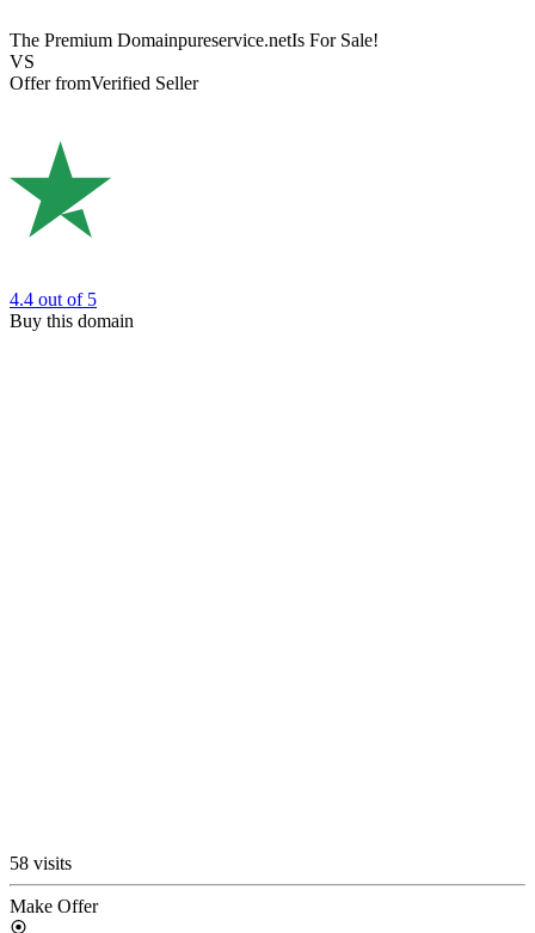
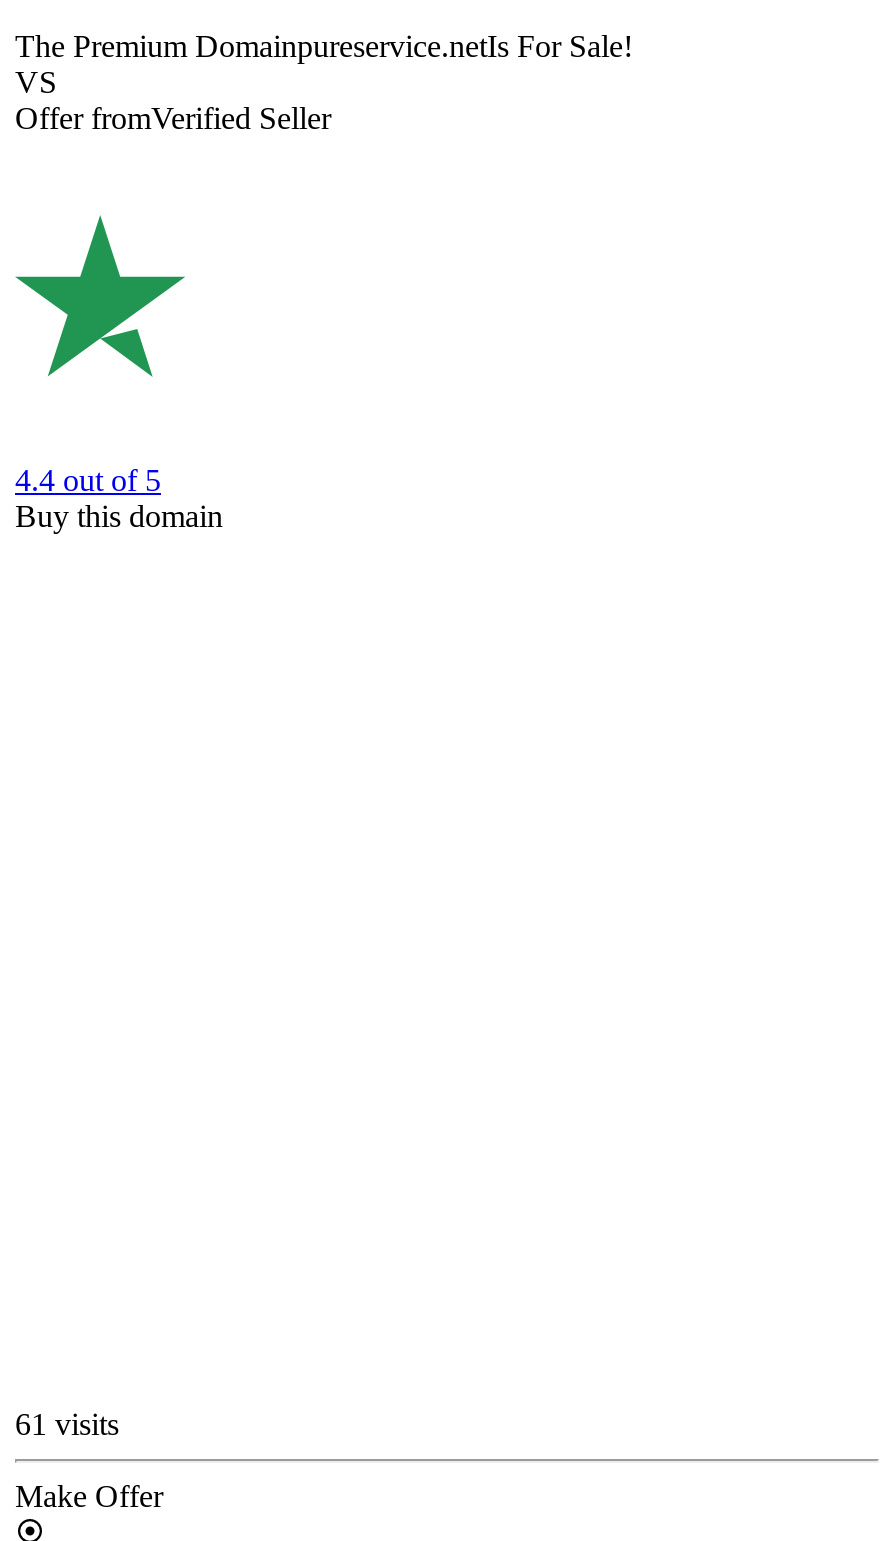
- 58 visits
+ 61 visits
